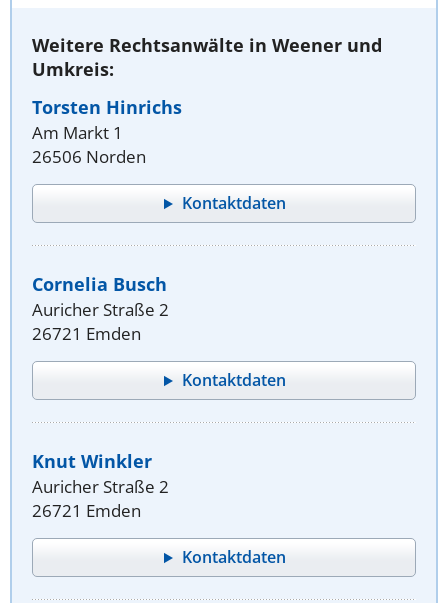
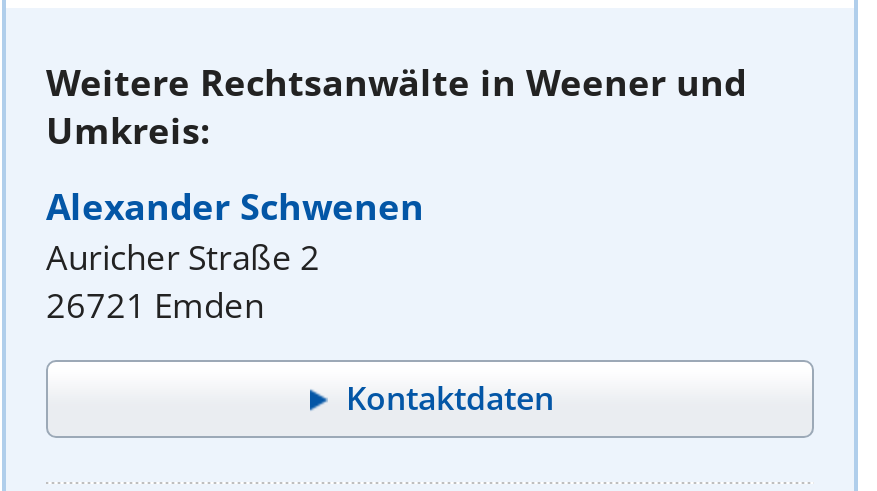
- Torsten Hinrichs
- Am Markt 1
- 26506 Norden
- Kontaktdaten
- Cornelia Busch
- Auricher Straße 2
- 26721 Emden
- Kontaktdaten
- Knut Winkler
+ Alexander Schwenen
